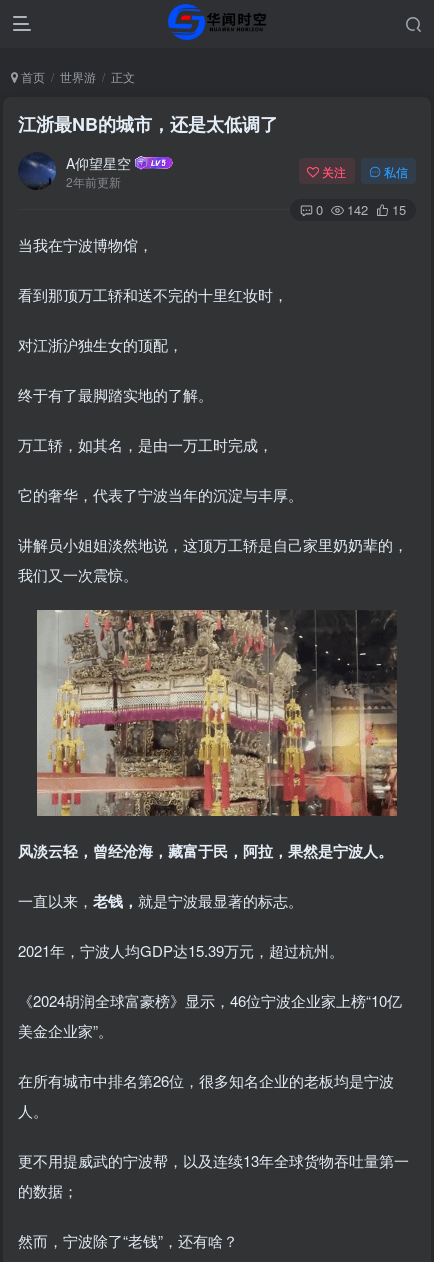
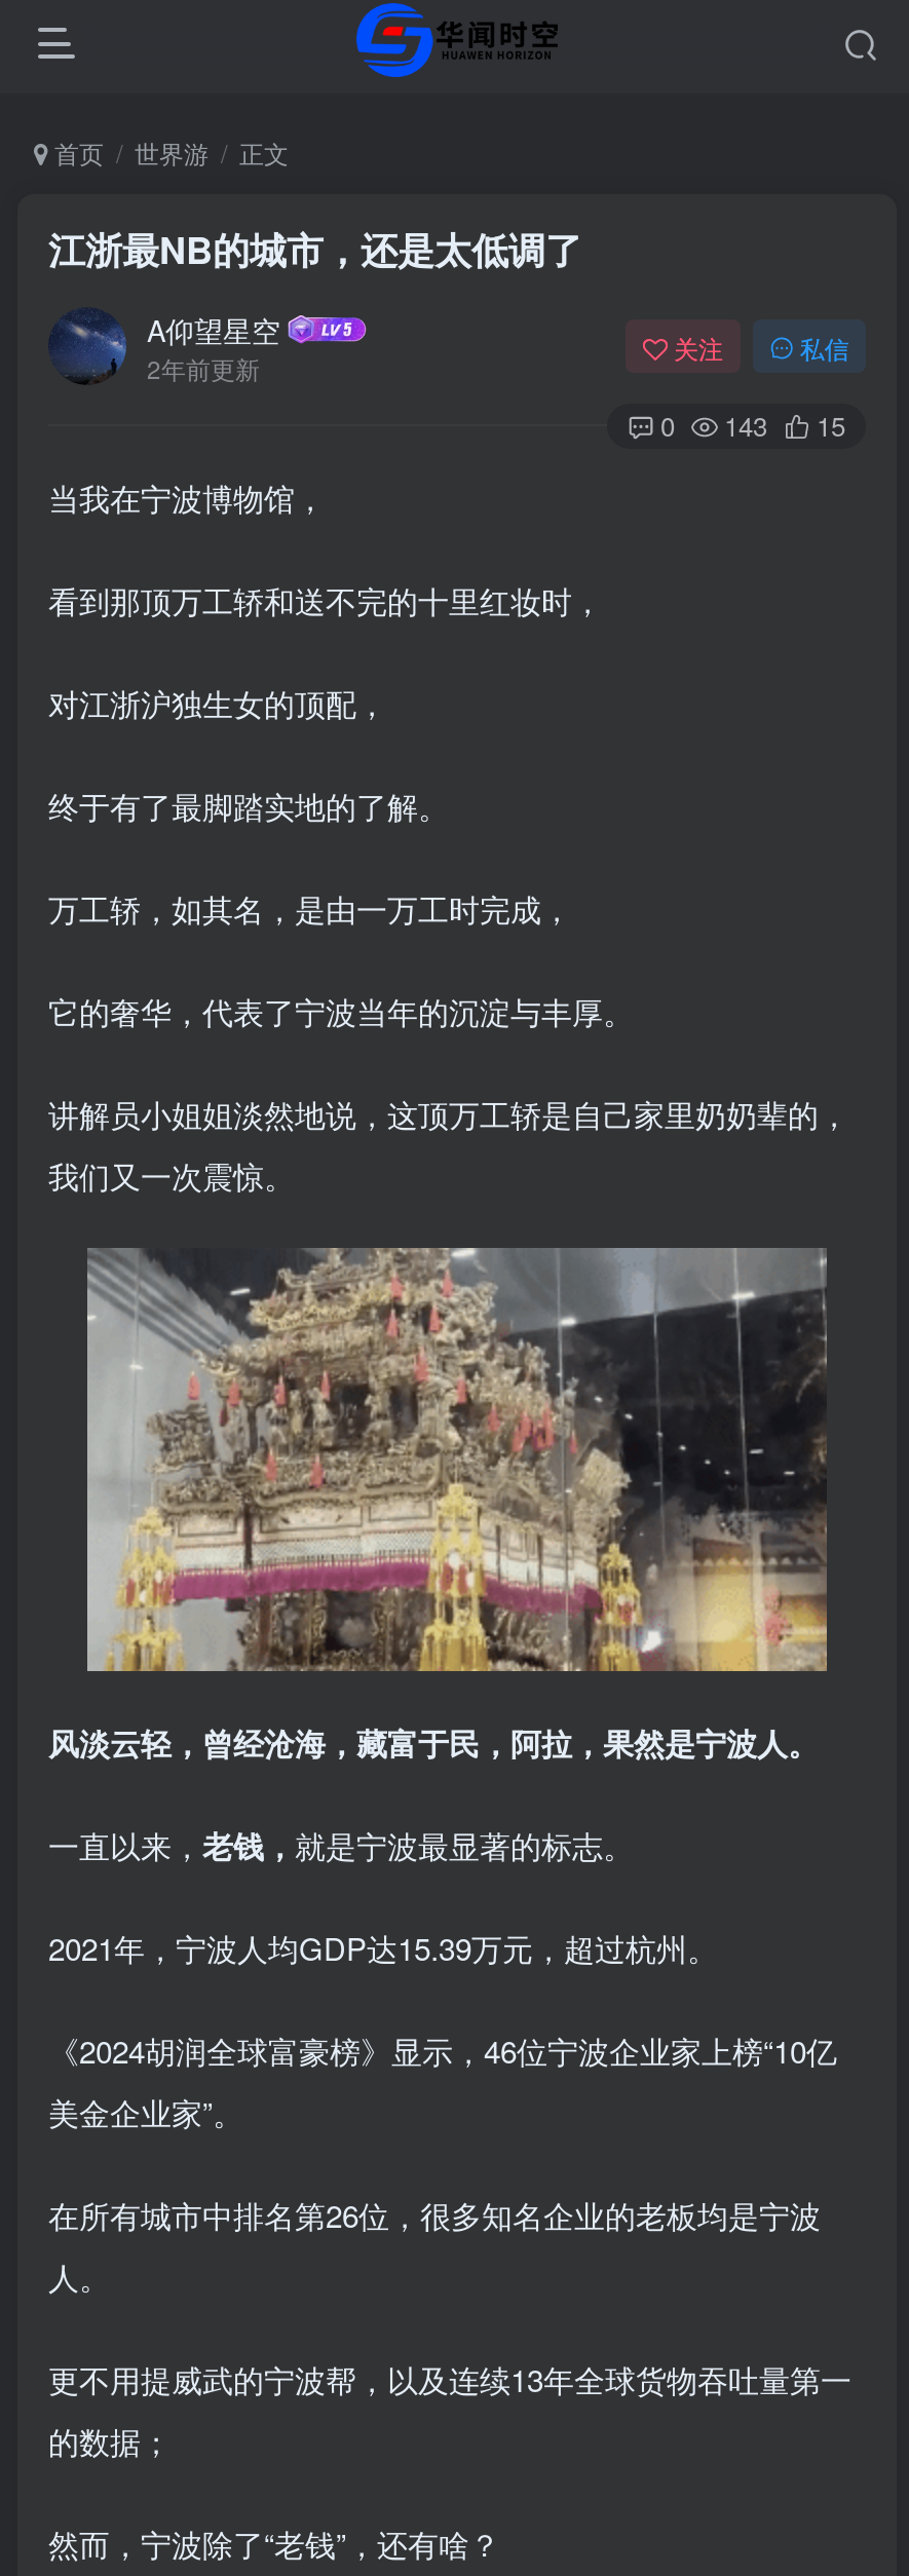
- 0 142 15
+ 0 143 15

- [image]
+ [image]
